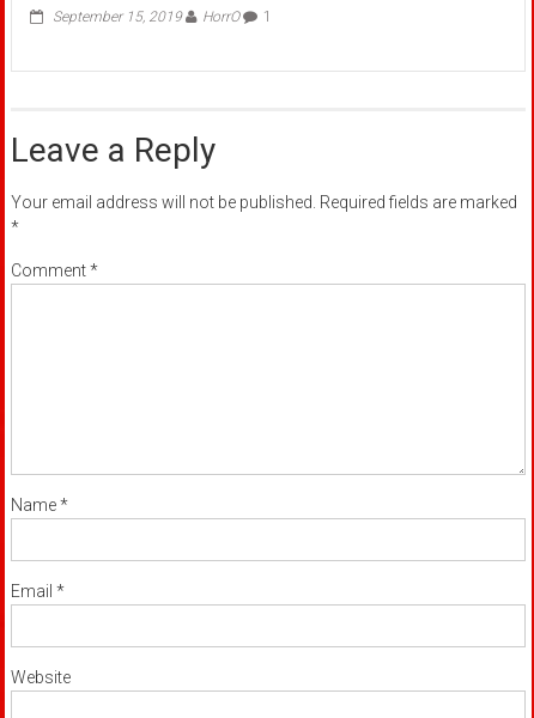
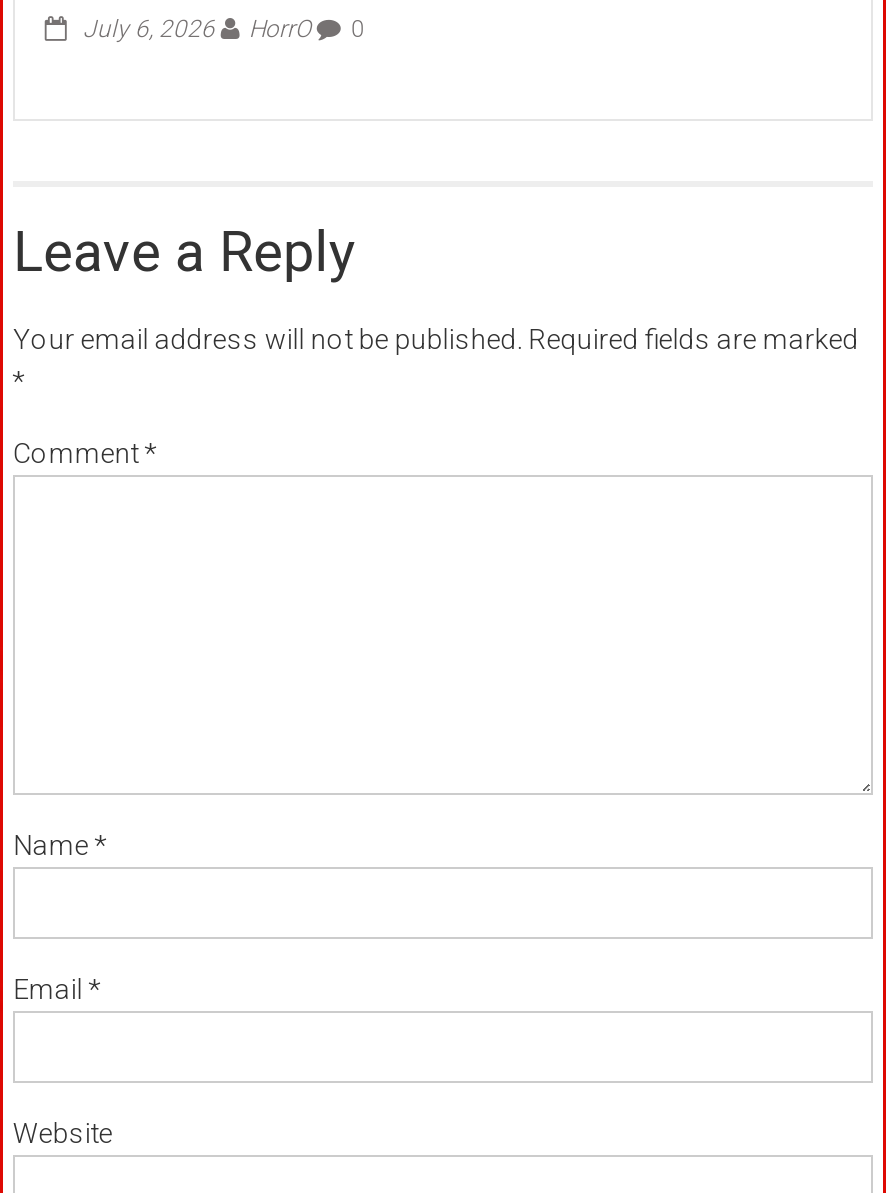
- September 15, 2019
+ July 6, 2026

- 1
+ 0
